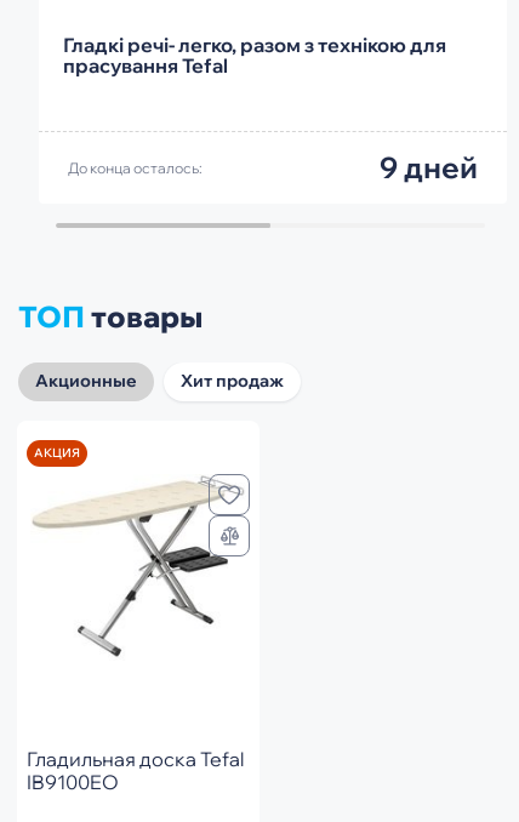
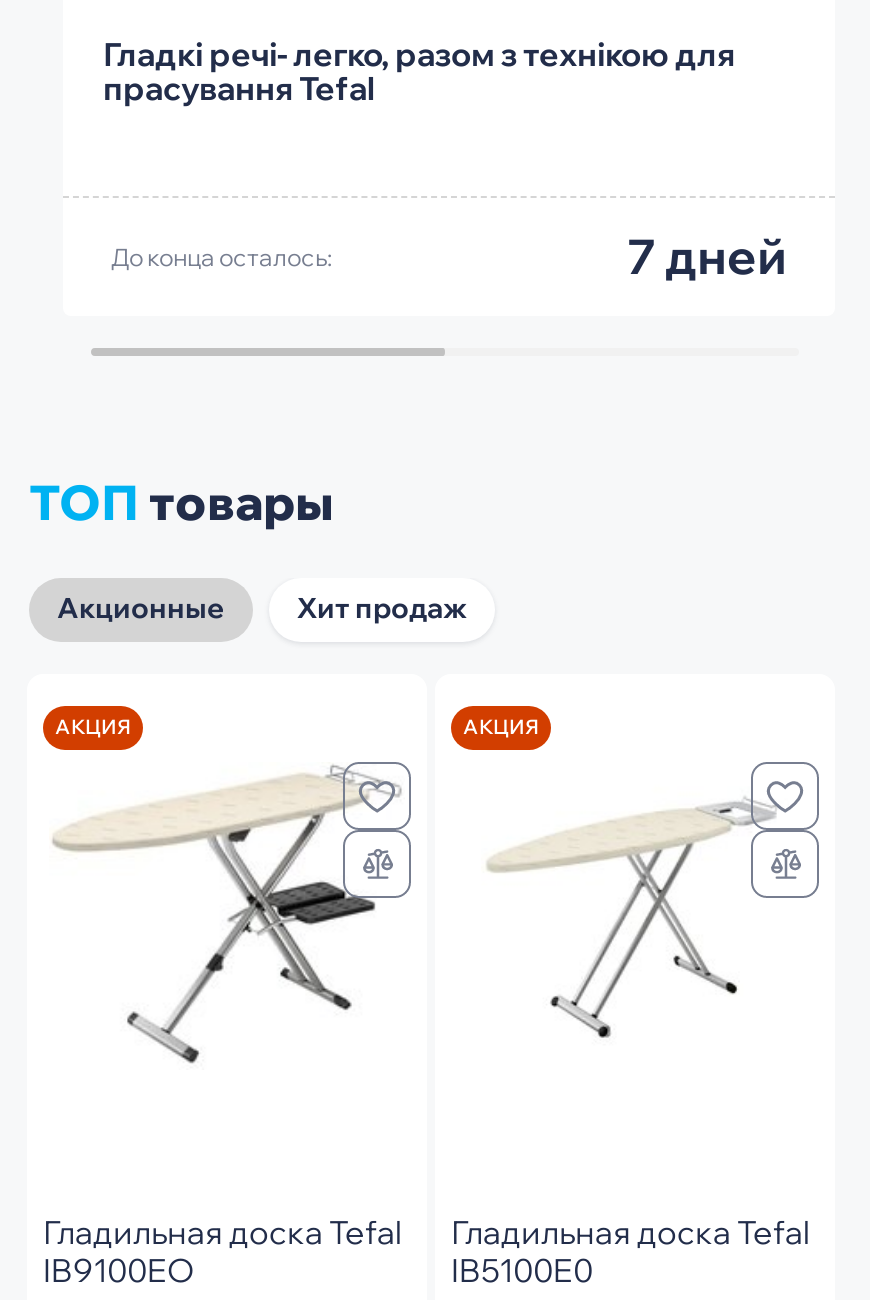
- 9 дней
+ 7 дней

+ АКЦИЯ

+ [image]

+ Гладильная доска Tefal
+ IB5100E0
